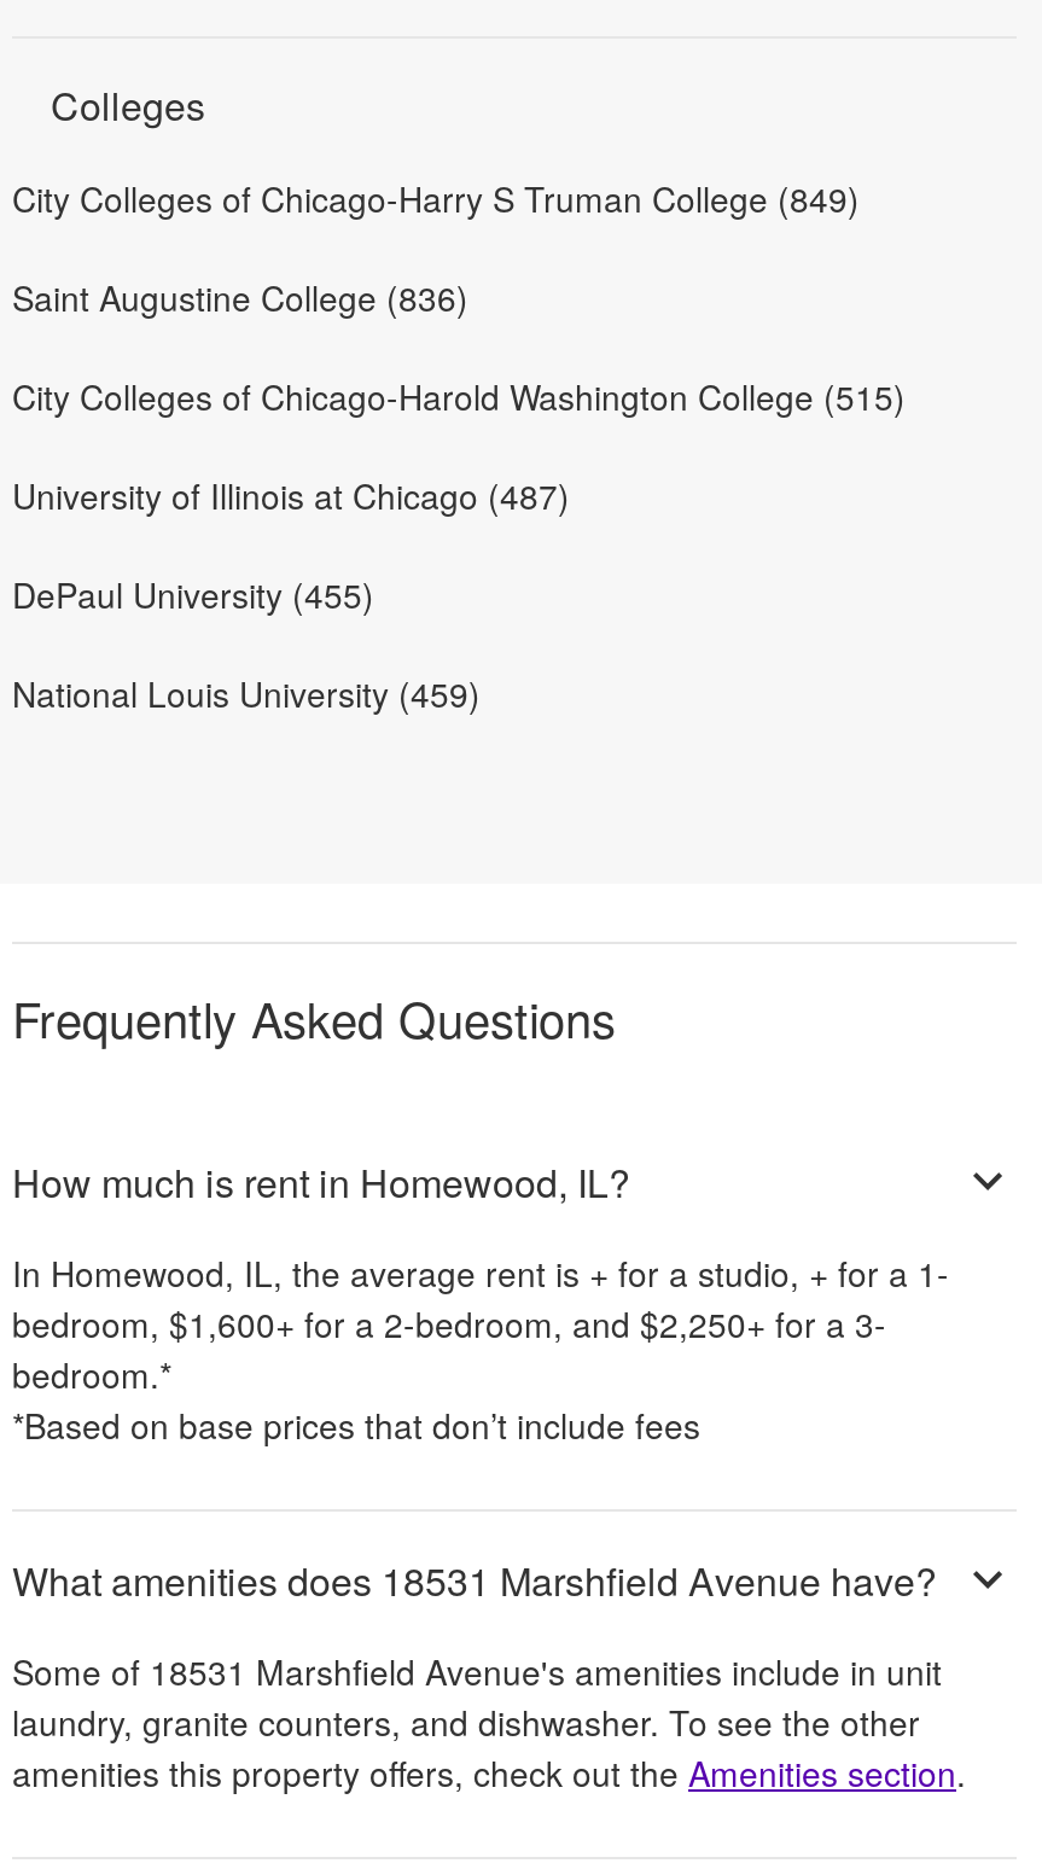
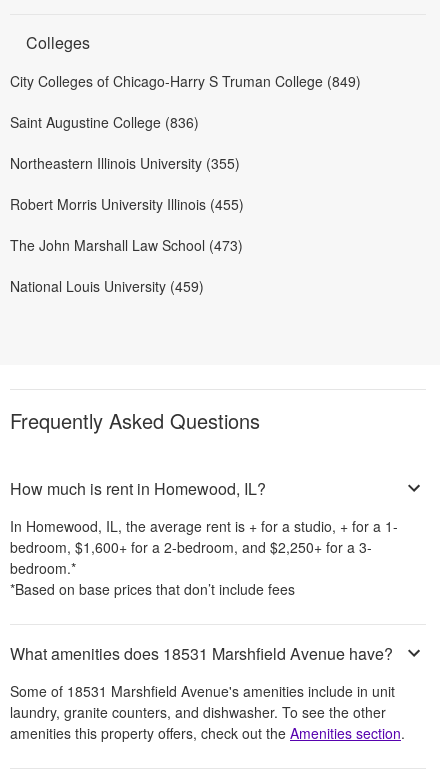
- City Colleges of Chicago-Harold Washington College (515)
+ Northeastern Illinois University (355)

- University of Illinois at Chicago (487)
+ Robert Morris University Illinois (455)

- DePaul University (455)
+ The John Marshall Law School (473)
